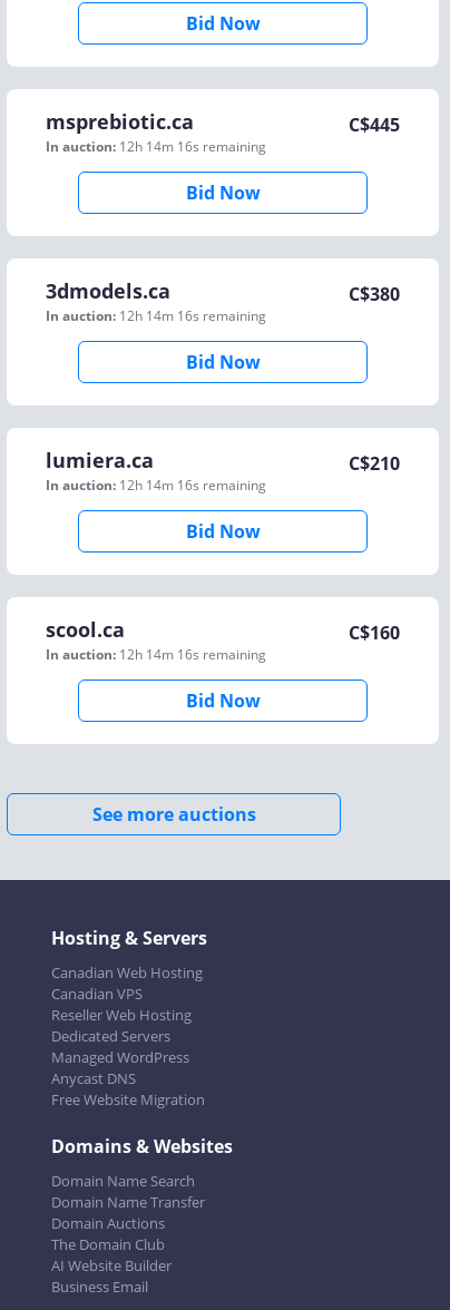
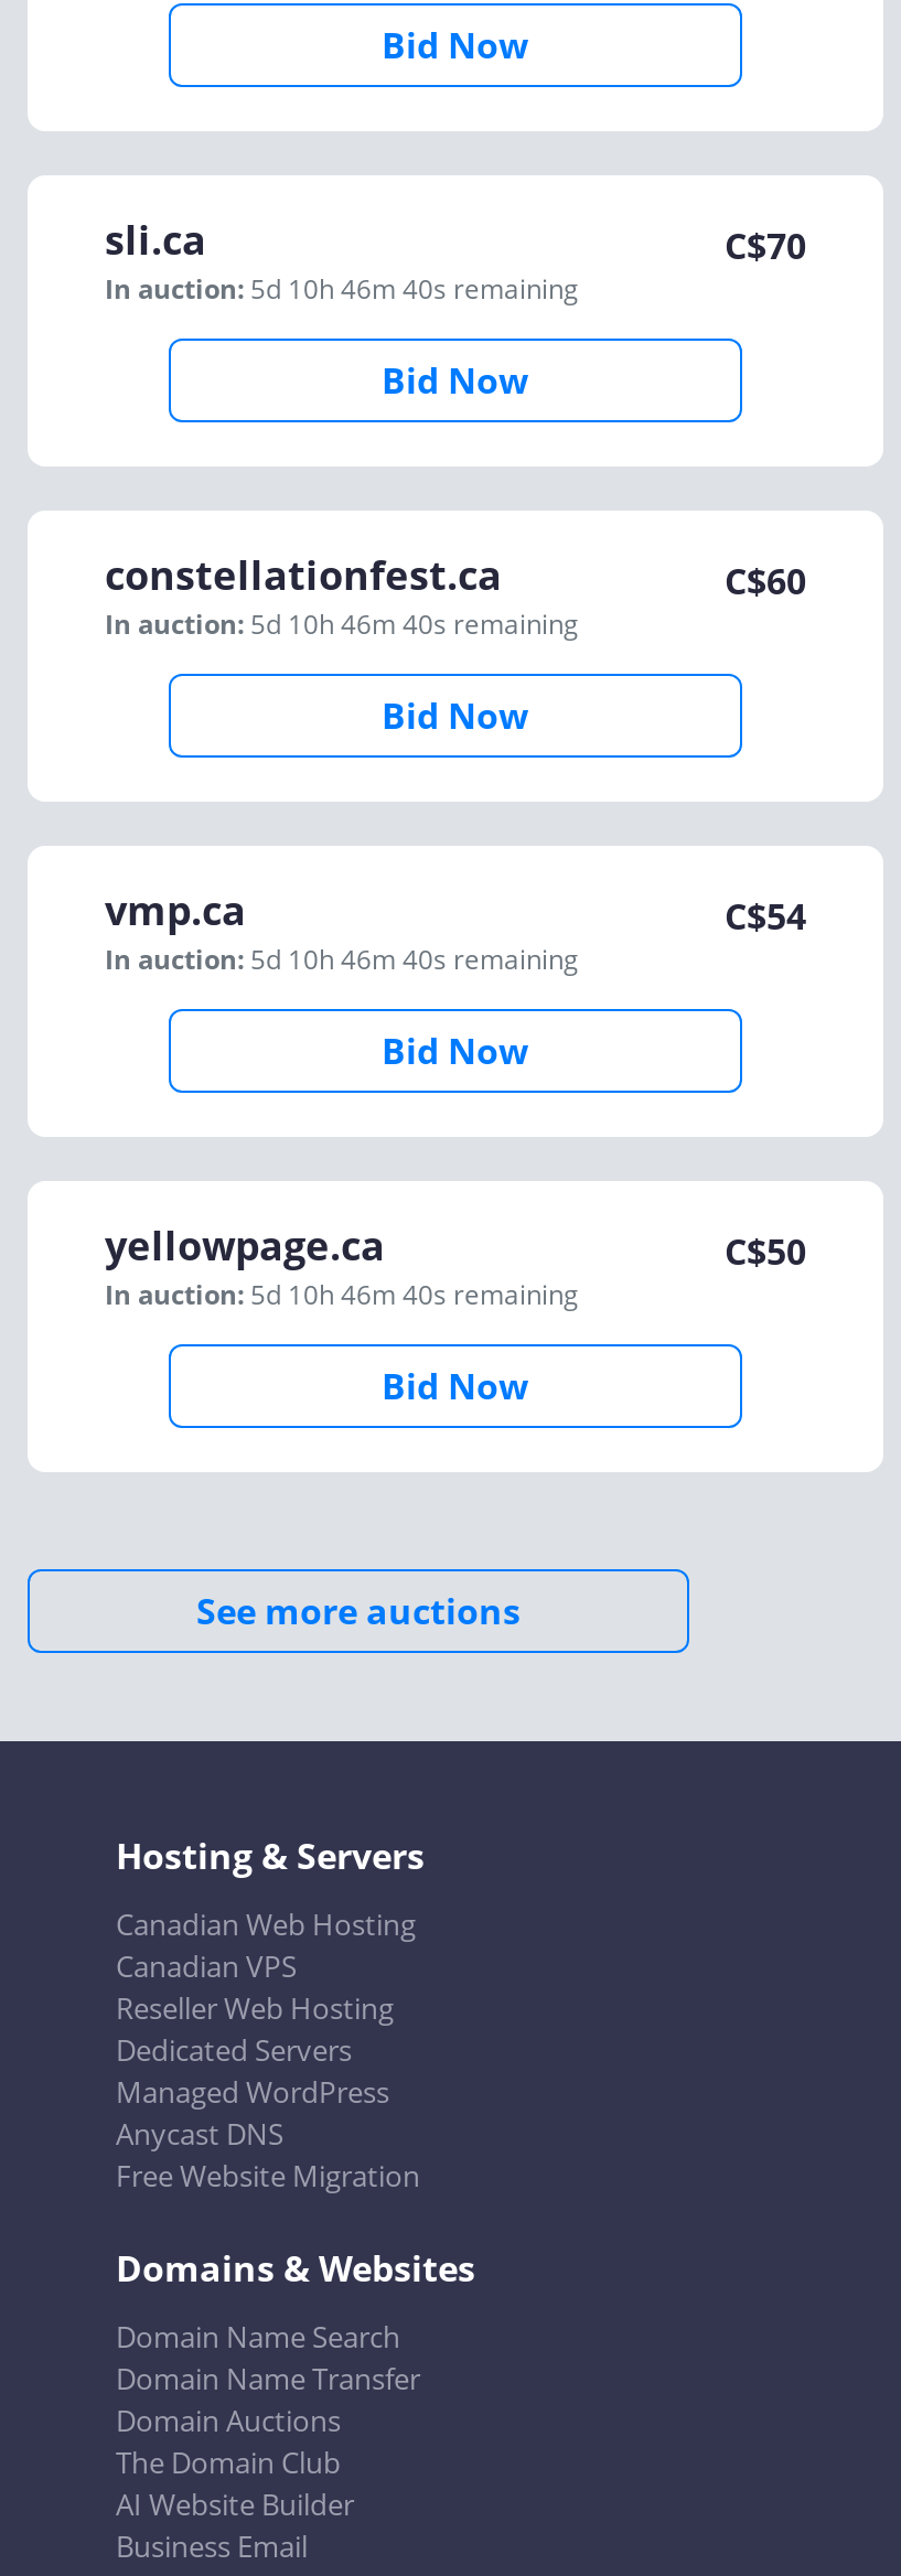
- msprebiotic.ca
- In auction: 12h 14m 16s remaining
+ sli.ca
+ In auction: 5d 10h 46m 40s remaining

- C$445
+ C$70

- 3dmodels.ca
- In auction: 12h 14m 16s remaining
+ constellationfest.ca
+ In auction: 5d 10h 46m 40s remaining

- C$380
+ C$60

- lumiera.ca
- In auction: 12h 14m 16s remaining
+ vmp.ca
+ In auction: 5d 10h 46m 40s remaining

- C$210
+ C$54

- scool.ca
- In auction: 12h 14m 16s remaining
+ yellowpage.ca
+ In auction: 5d 10h 46m 40s remaining

- C$160
+ C$50
